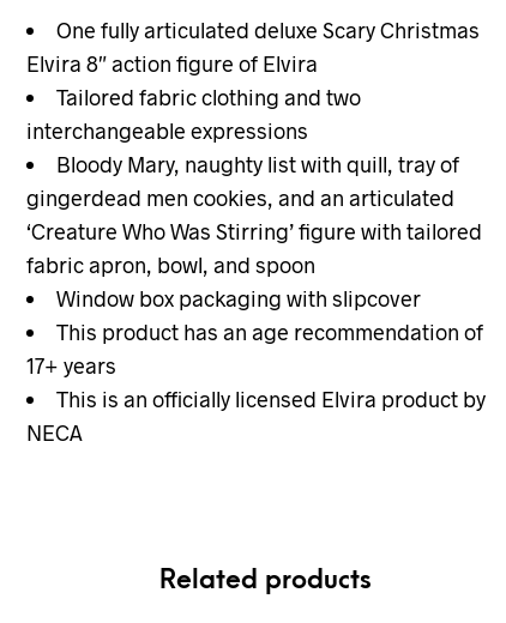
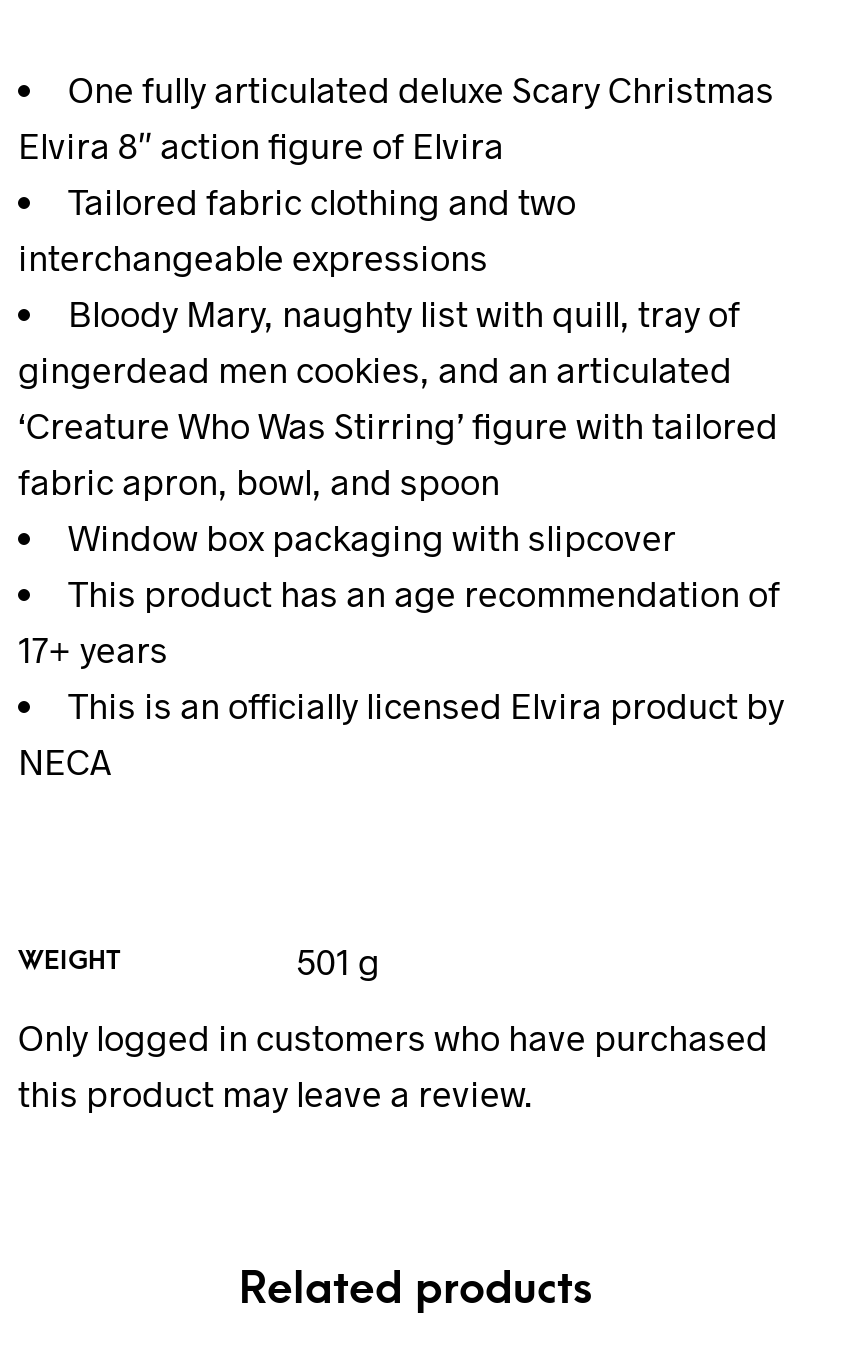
+ WEIGHT
+ 501 g
+ Only logged in customers who have purchased
+ this product may leave a review.
